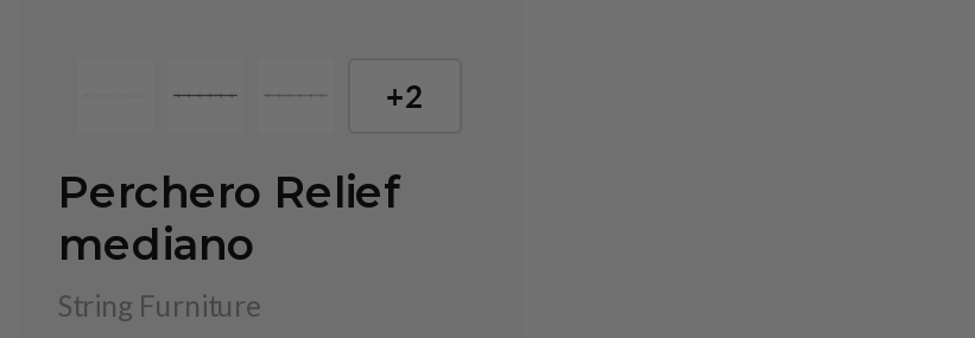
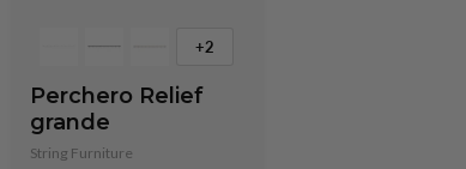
- mediano
+ grande
